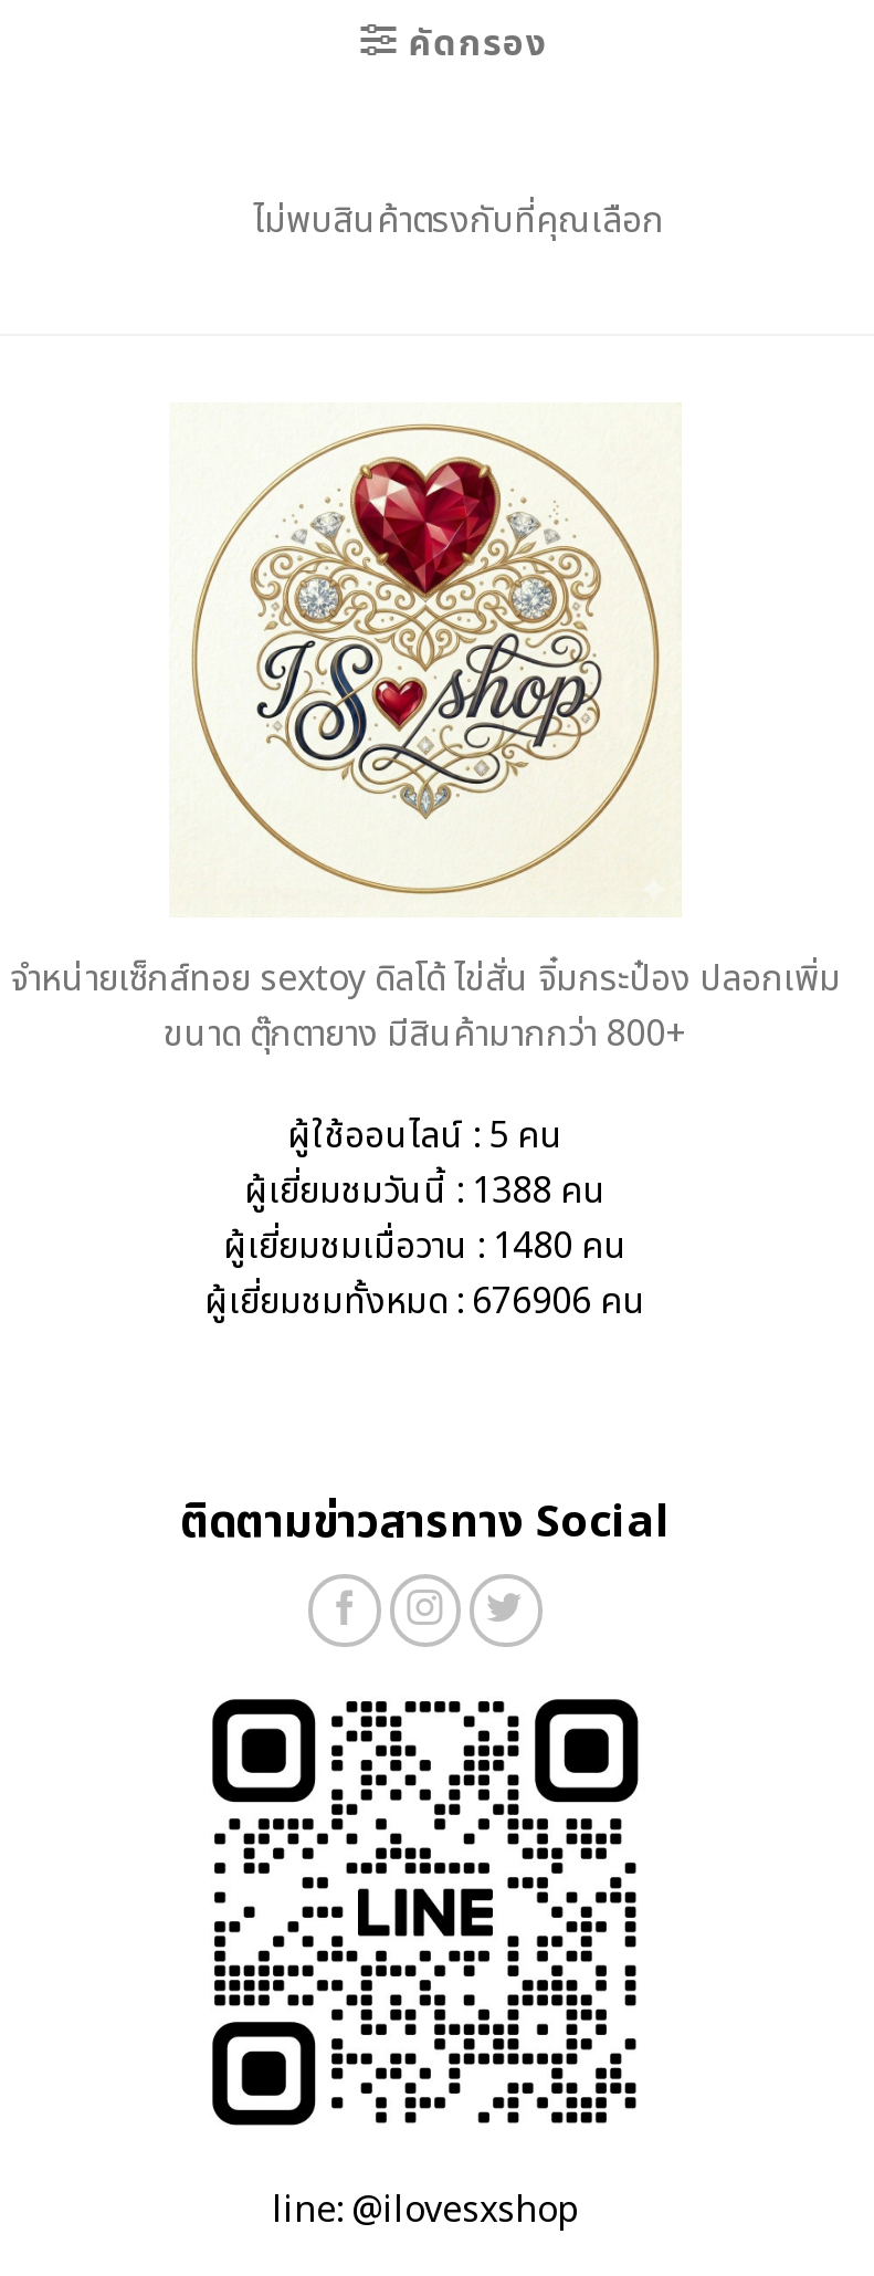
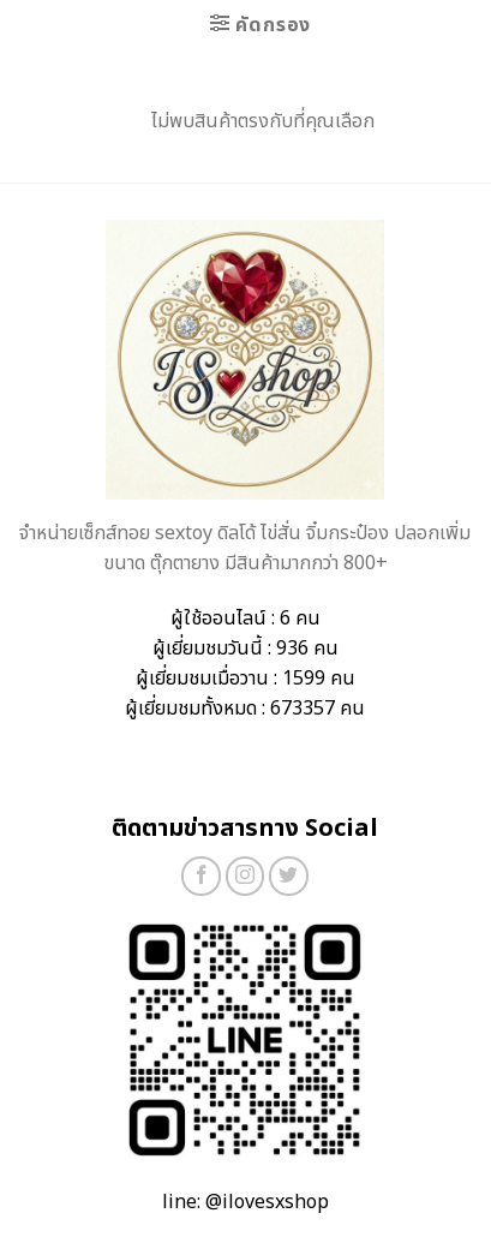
- ผู้ใช้ออนไลน์ : 5 คน
+ ผู้ใช้ออนไลน์ : 6 คน

- ผู้เยี่ยมชมวันนี้ : 1388 คน
+ ผู้เยี่ยมชมวันนี้ : 936 คน

- ผู้เยี่ยมชมเมื่อวาน : 1480 คน
+ ผู้เยี่ยมชมเมื่อวาน : 1599 คน

- ผู้เยี่ยมชมทั้งหมด : 676906 คน
+ ผู้เยี่ยมชมทั้งหมด : 673357 คน
